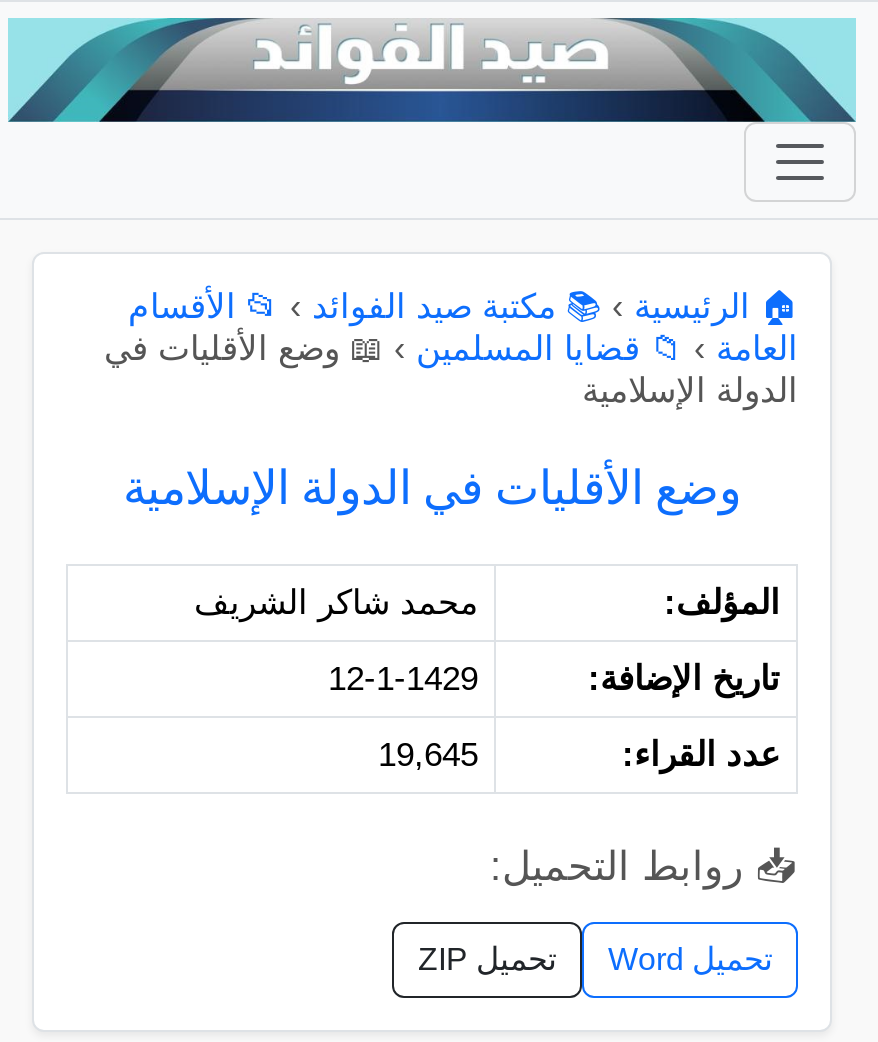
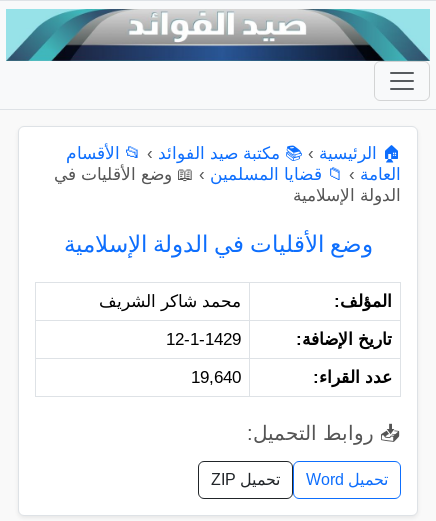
- 19,645
+ 19,640
